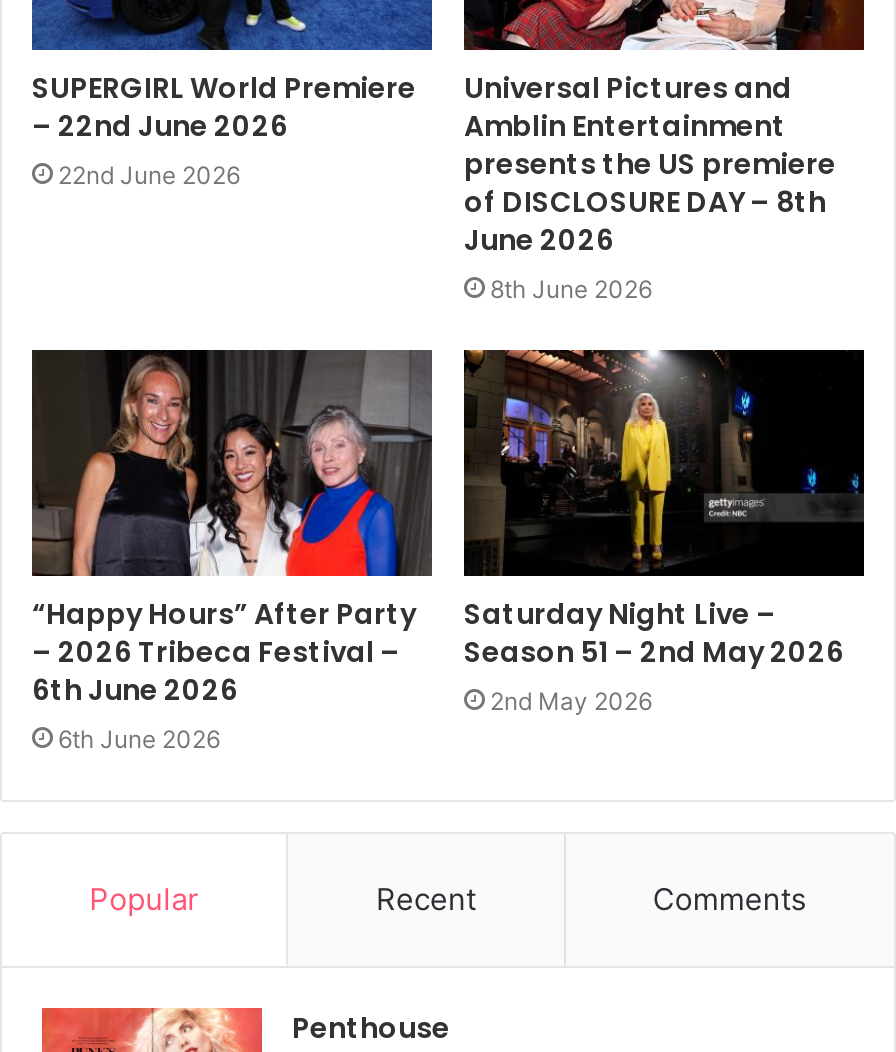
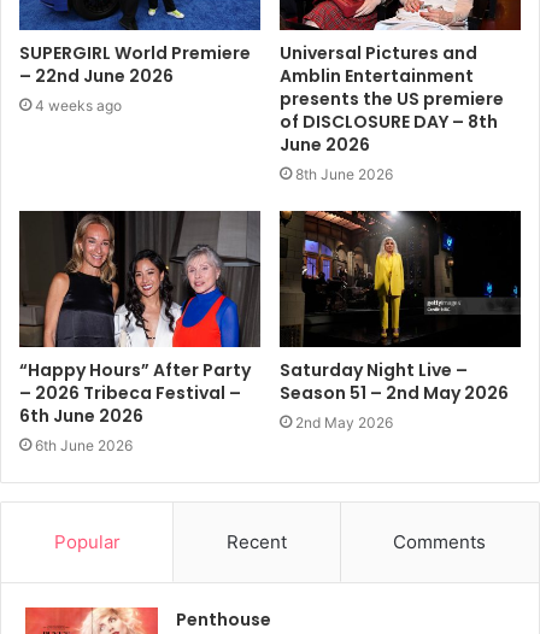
- 22nd June 2026
+ 4 weeks ago
